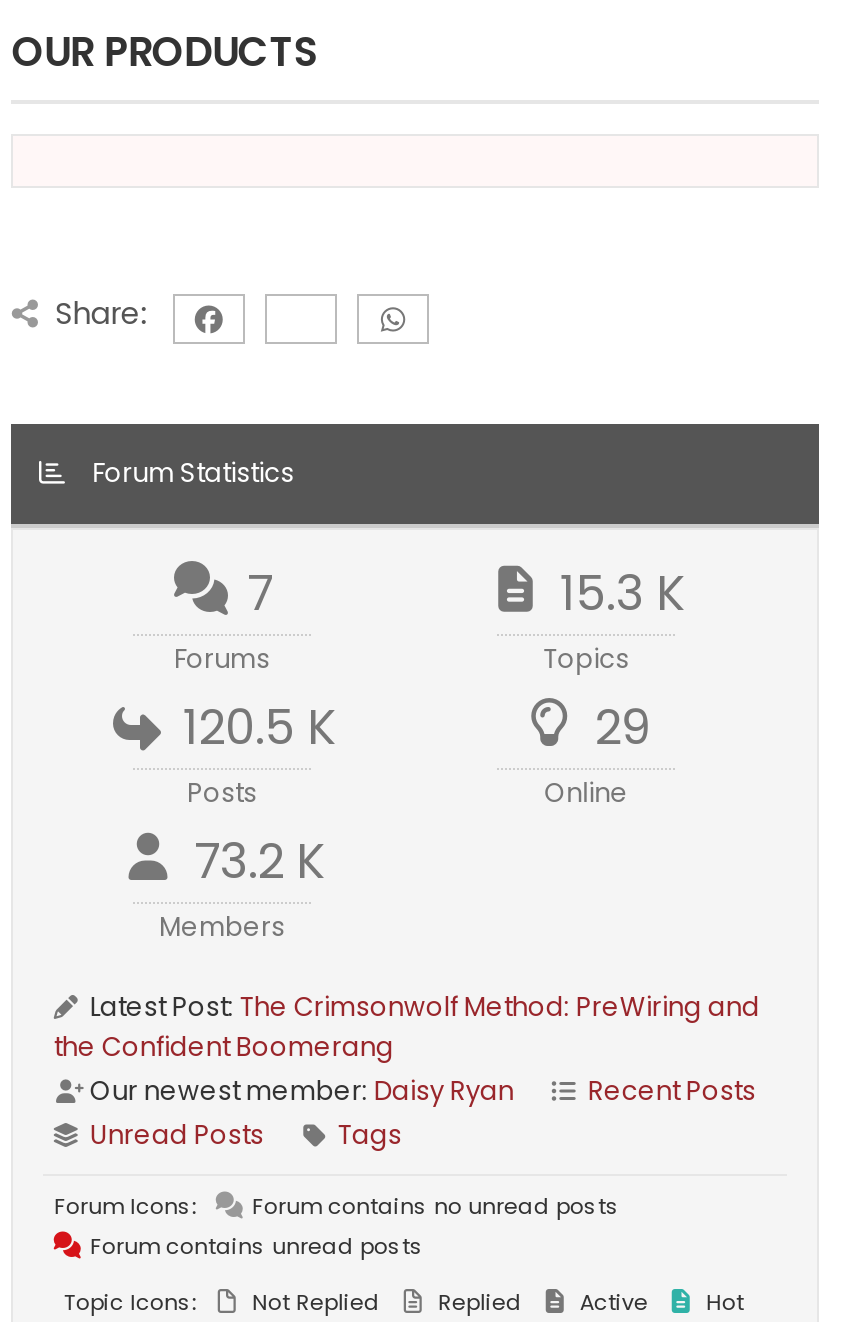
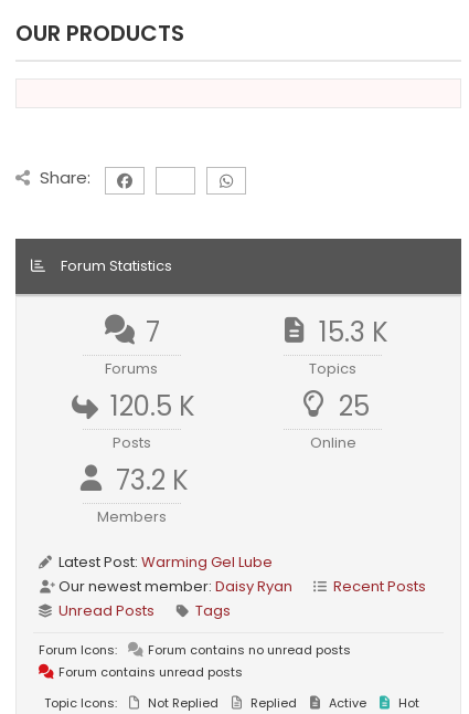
- 29
+ 25

- Latest Post: The Crimsonwolf Method: PreWiring and
- the Confident Boomerang
+ Latest Post: Warming Gel Lube
